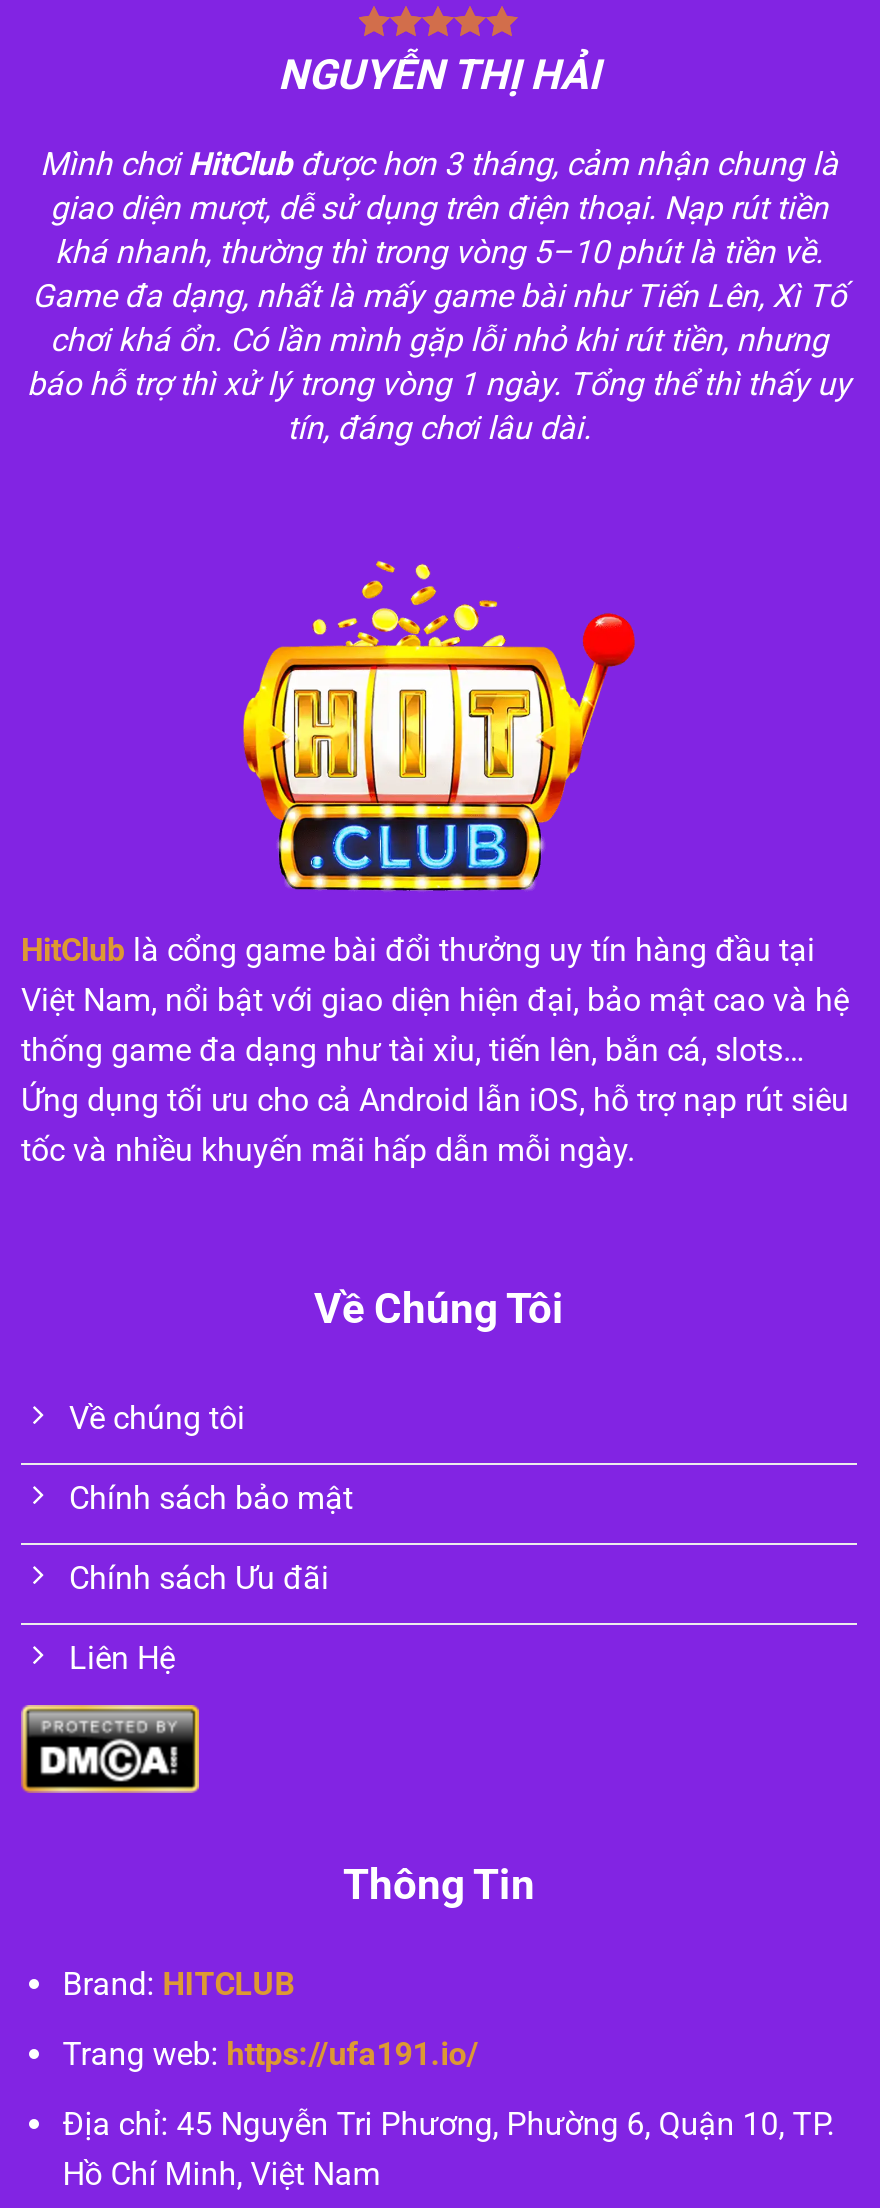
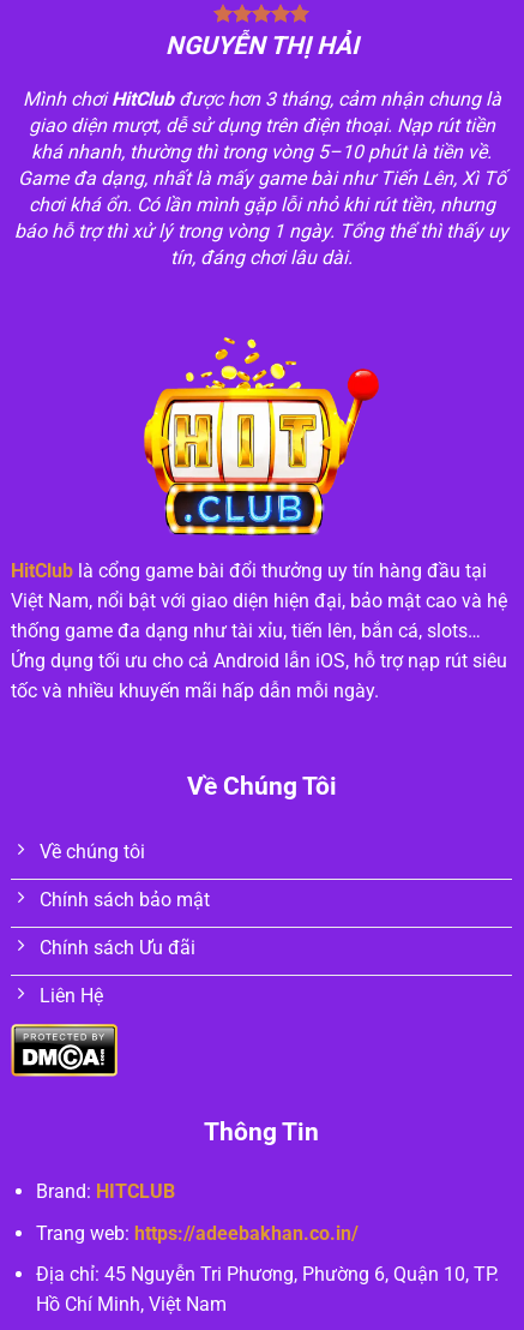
- Trang web: https://ufa191.io/
+ Trang web: https://adeebakhan.co.in/
